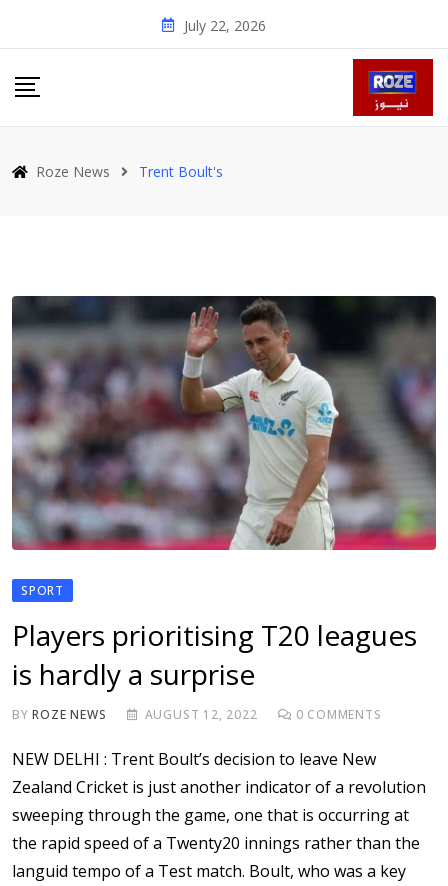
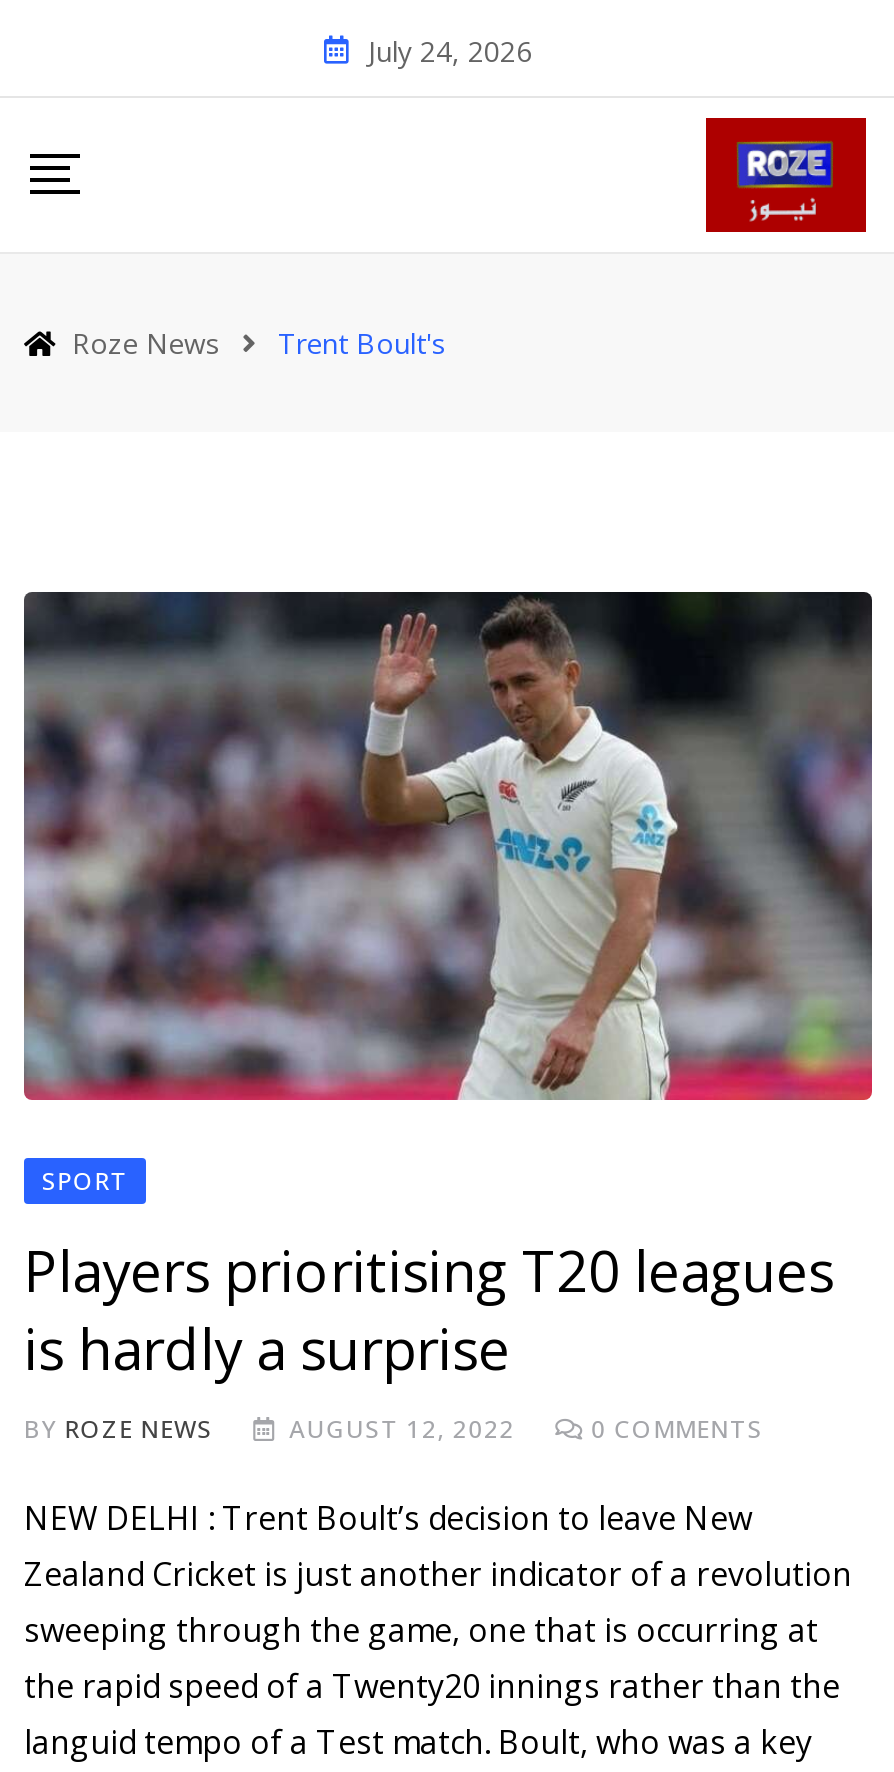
- July 22, 2026
+ July 24, 2026
